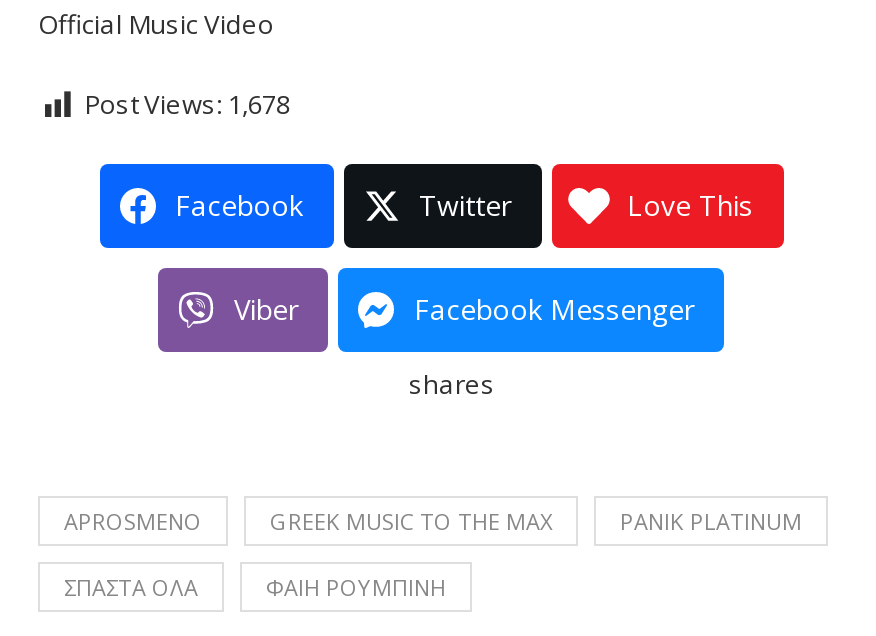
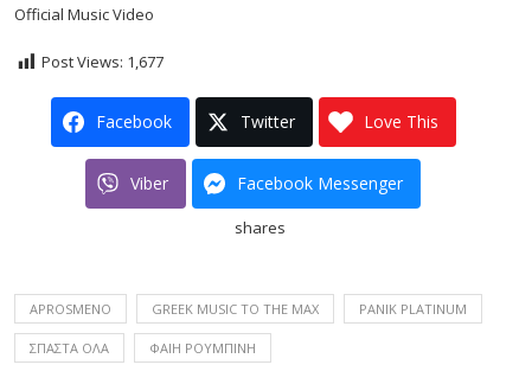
- Post Views: 1,678
+ Post Views: 1,677
